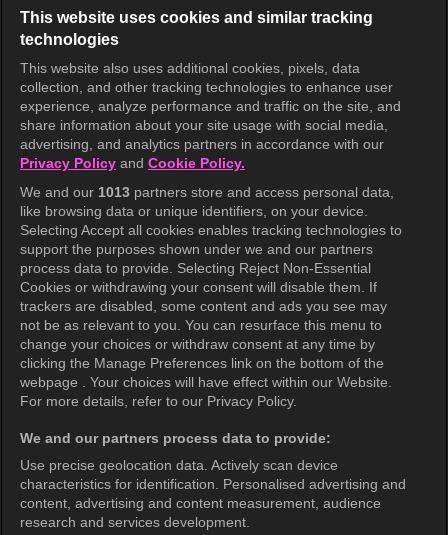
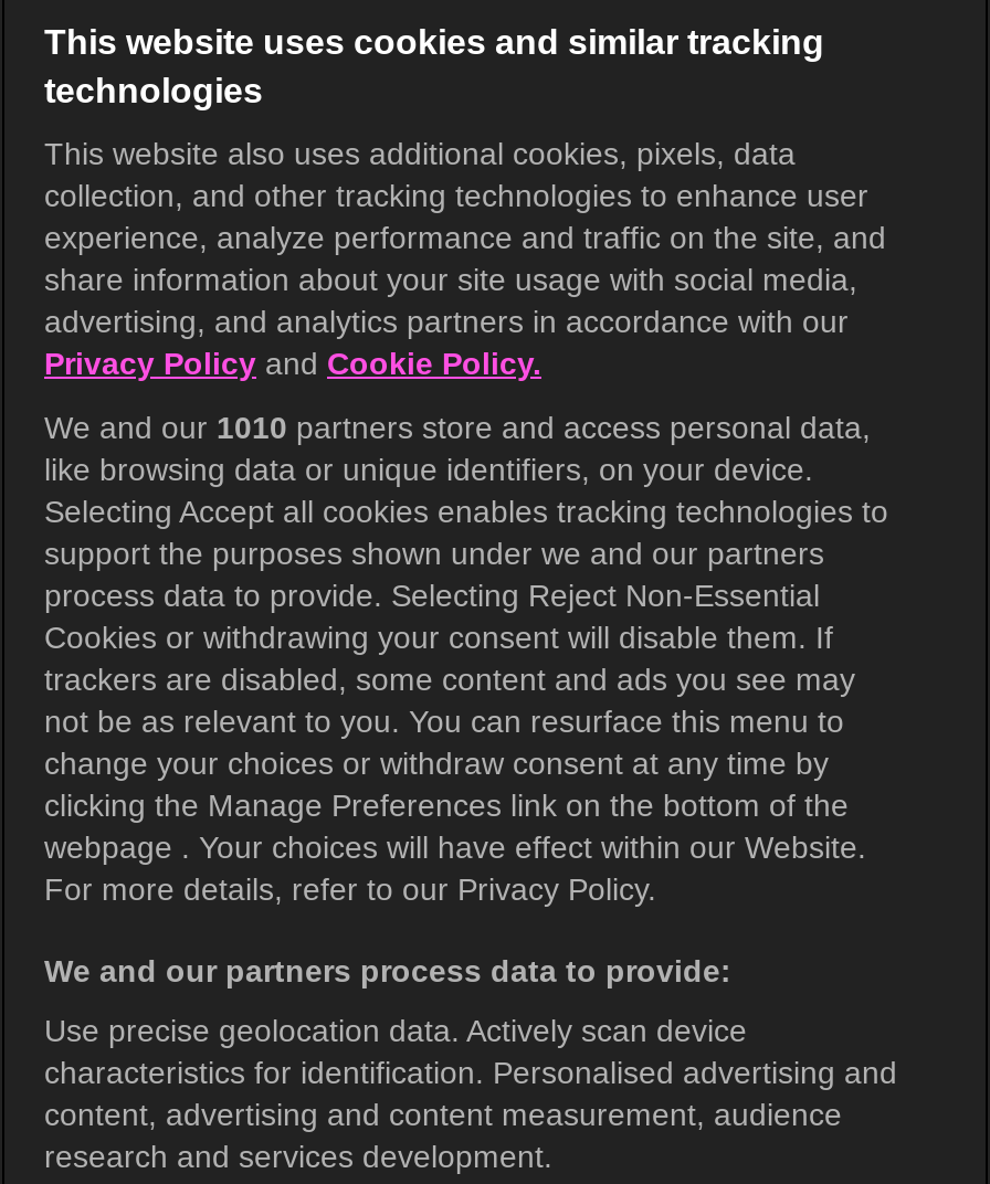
- We and our 1013 partners store and access personal data,
+ We and our 1010 partners store and access personal data,
